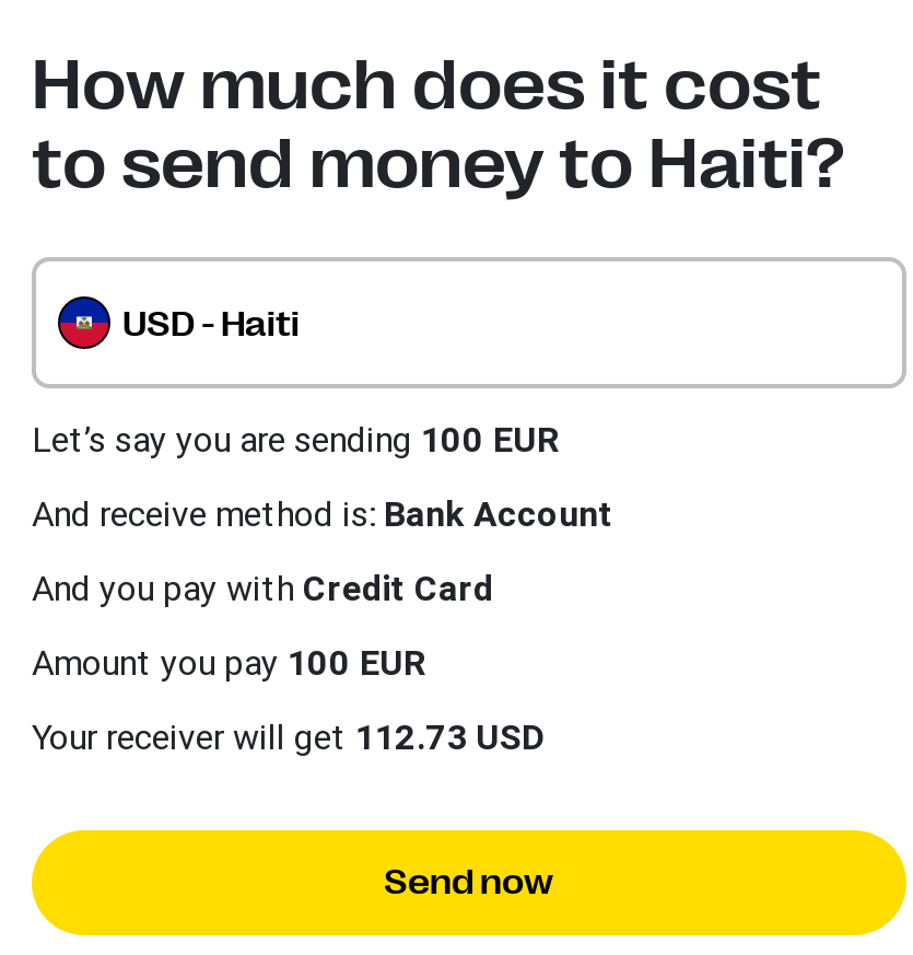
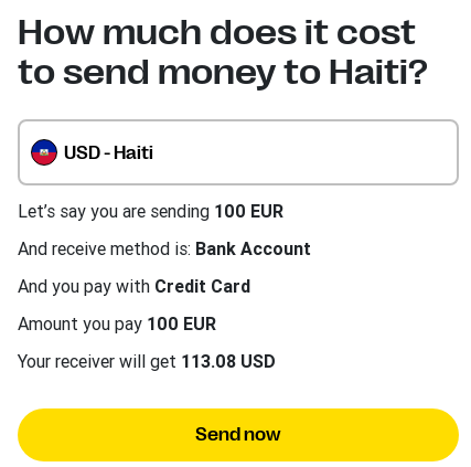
- Your receiver will get 112.73 USD
+ Your receiver will get 113.08 USD
